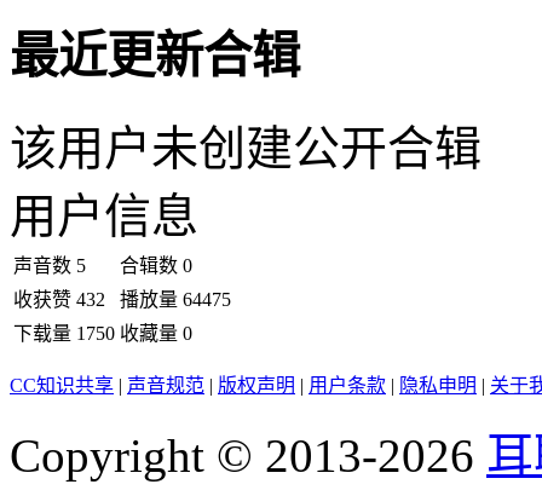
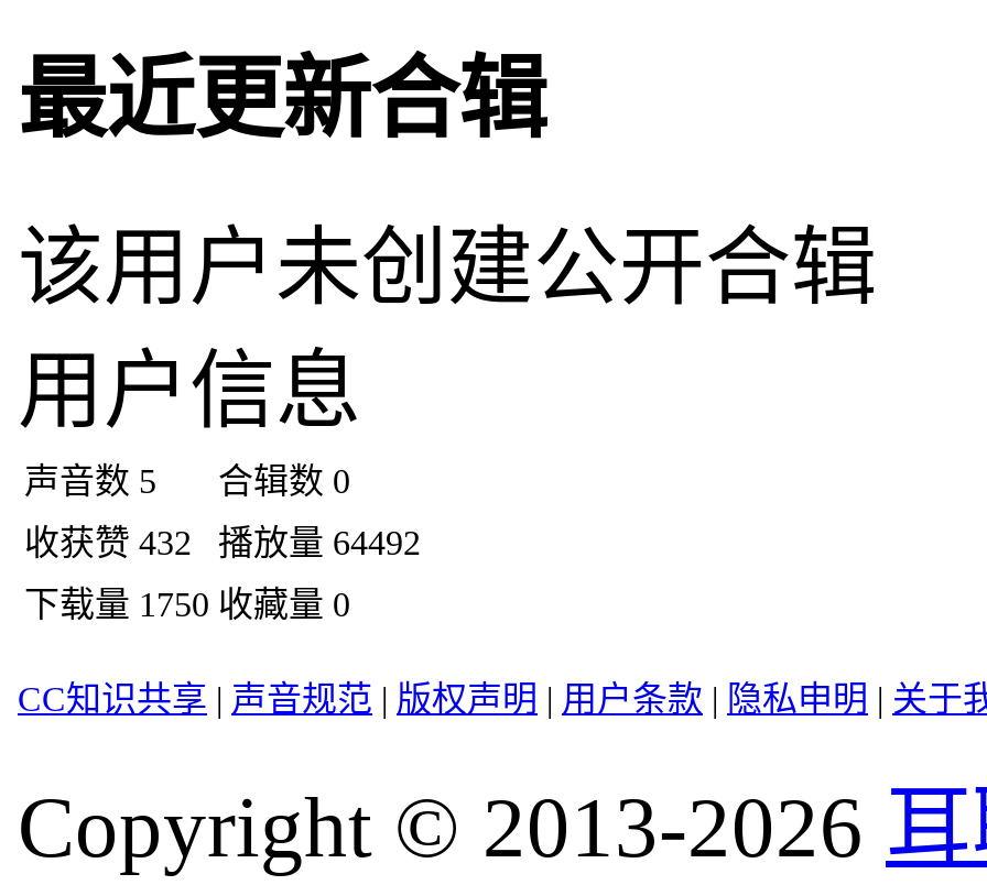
- 收获赞432 播放量64475
+ 收获赞432 播放量64492
